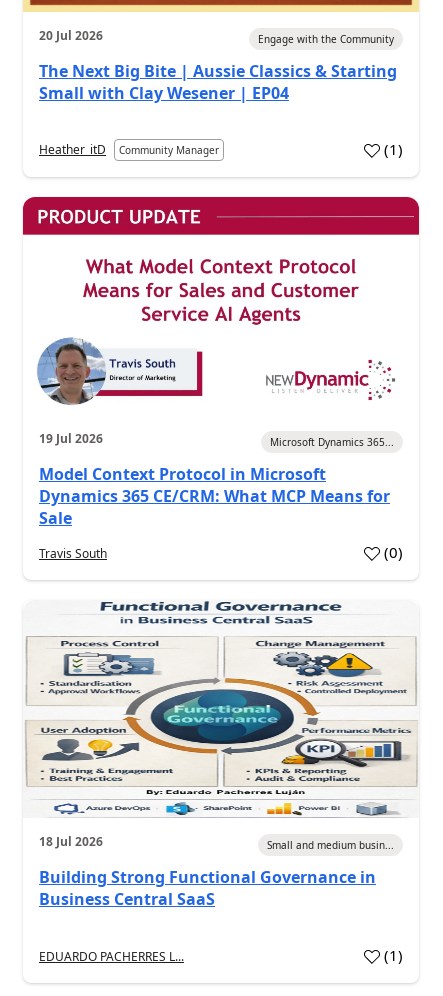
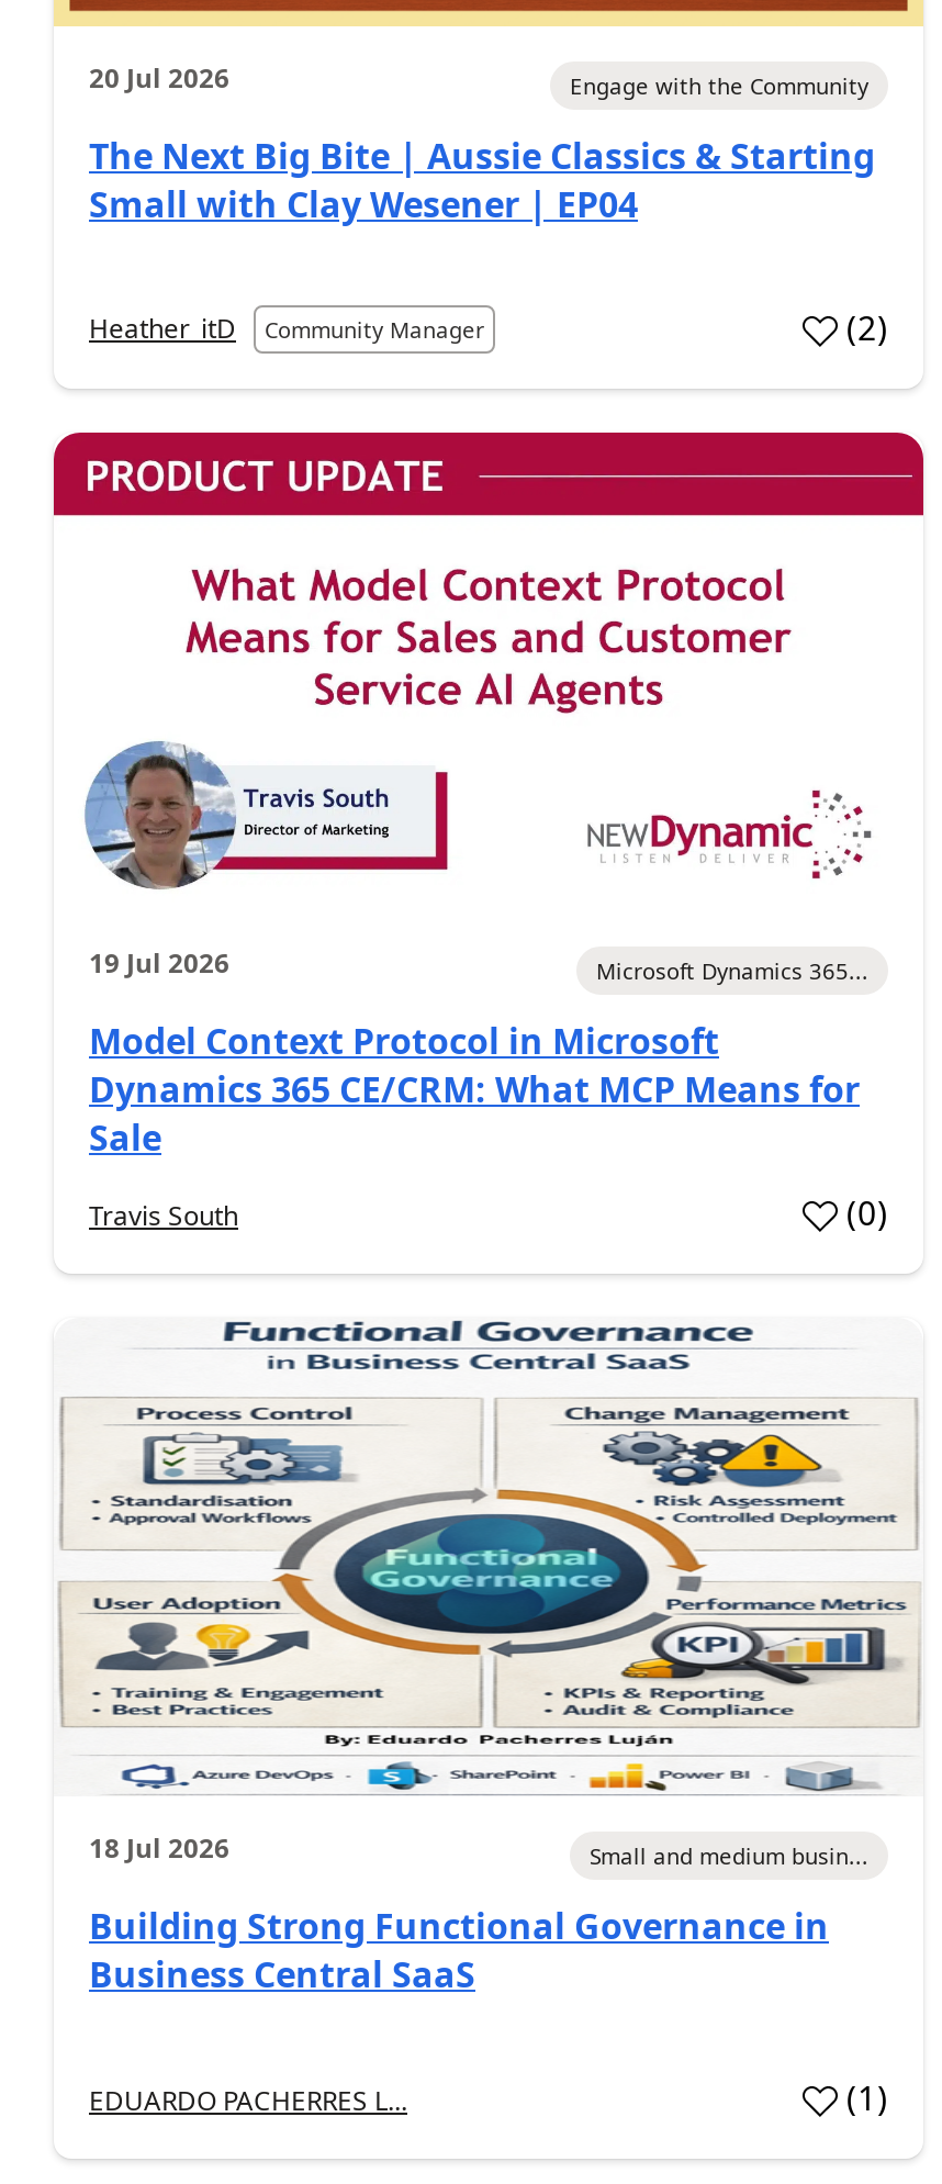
- (1)
+ (2)
